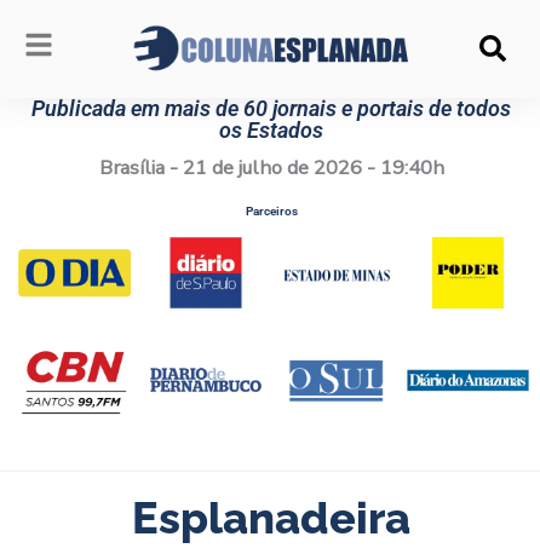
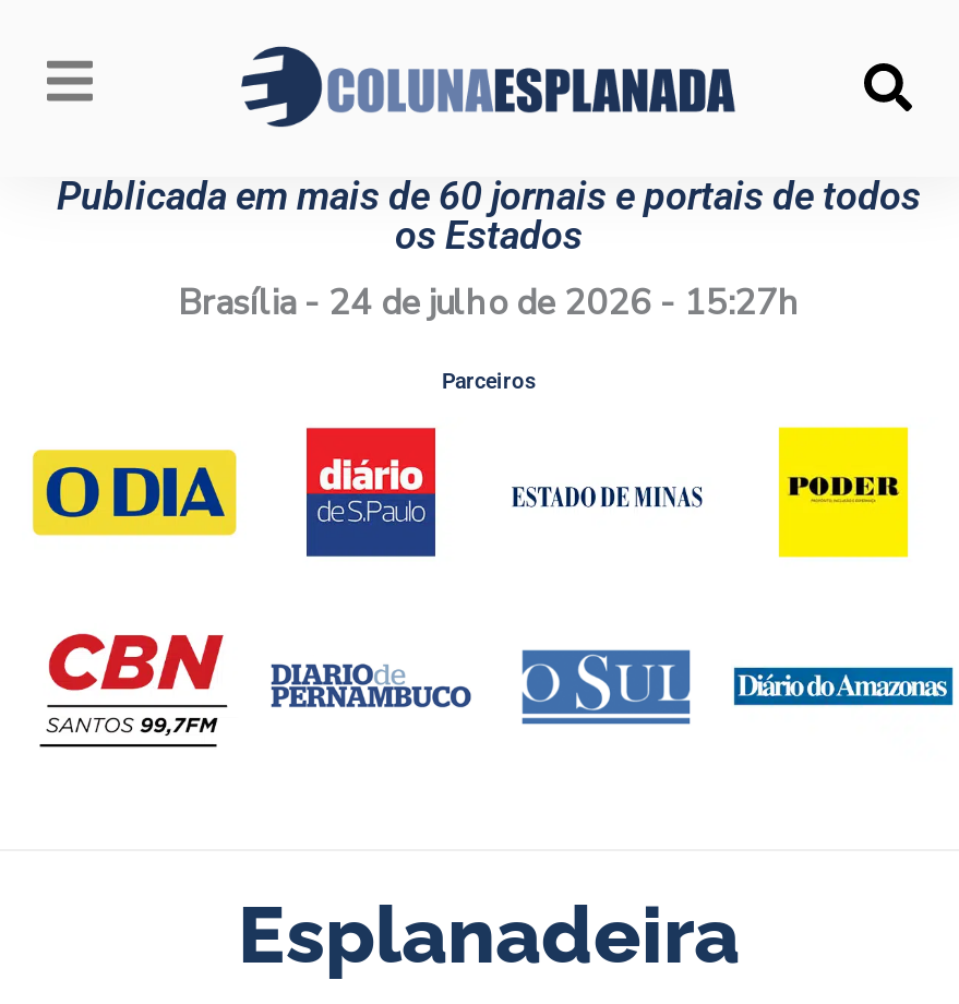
- Brasília - 21 de julho de 2026 - 19:40h
+ Brasília - 24 de julho de 2026 - 15:27h
